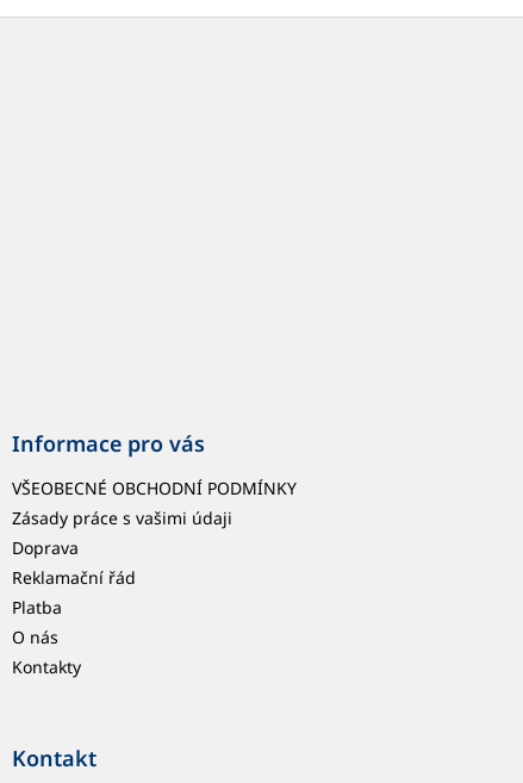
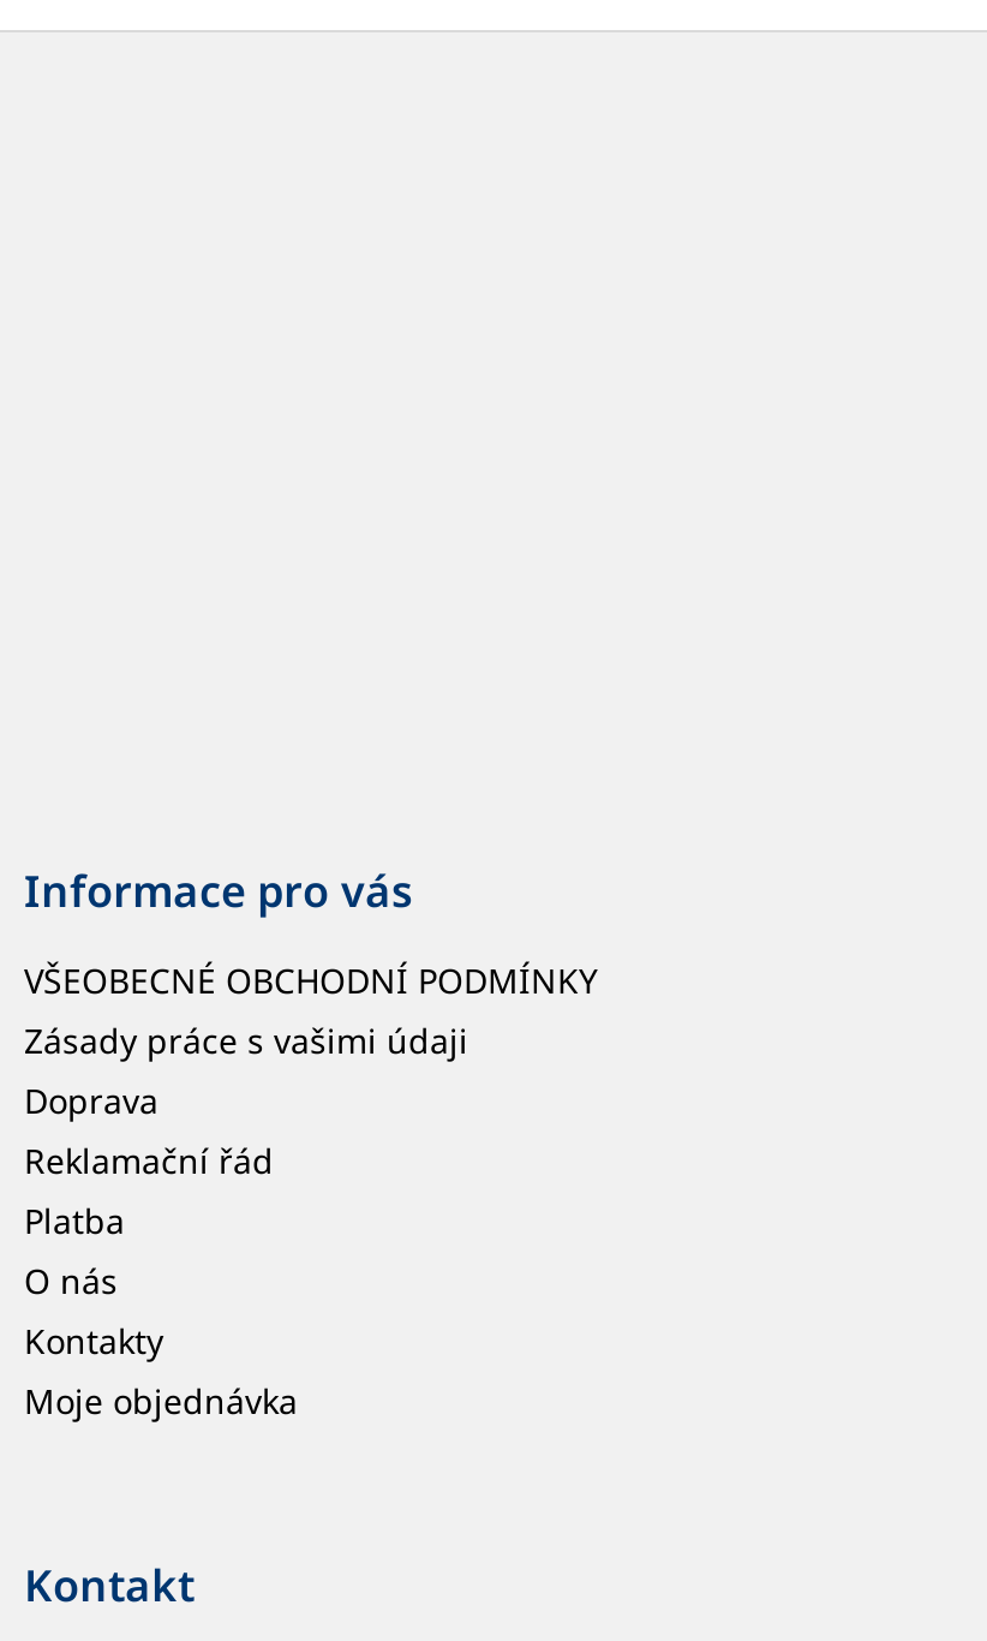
+ Moje objednávka
